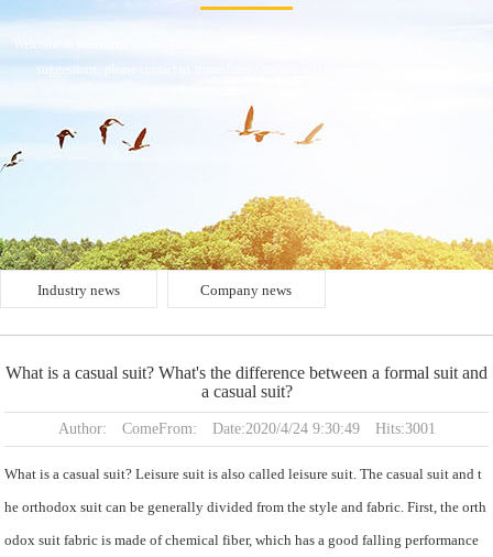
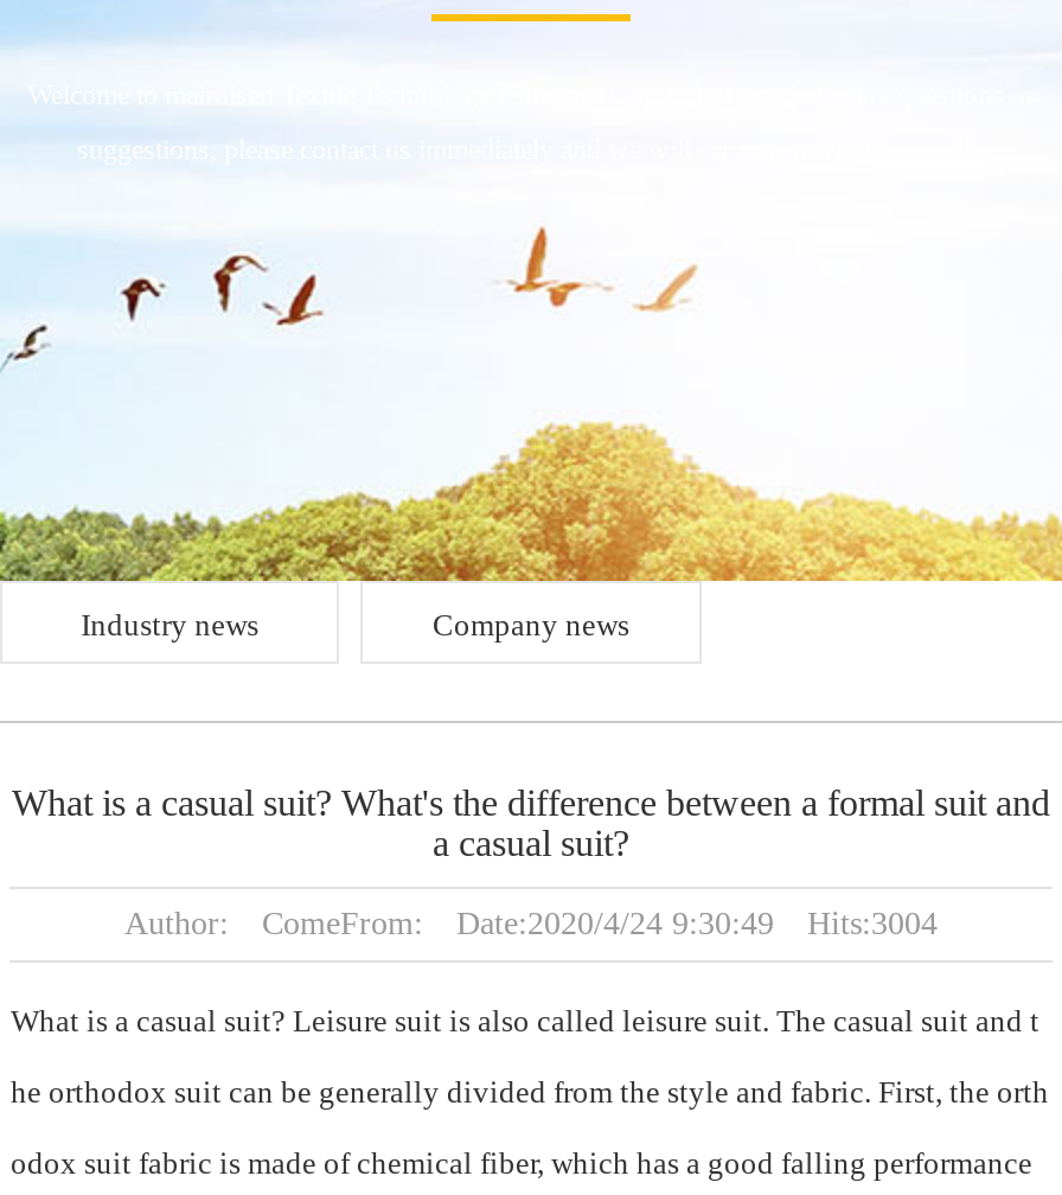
- Author: ComeFrom: Date:2020/4/24 9:30:49 Hits:3001
+ Author: ComeFrom: Date:2020/4/24 9:30:49 Hits:3004
